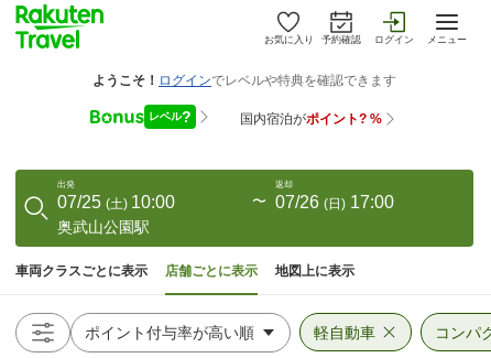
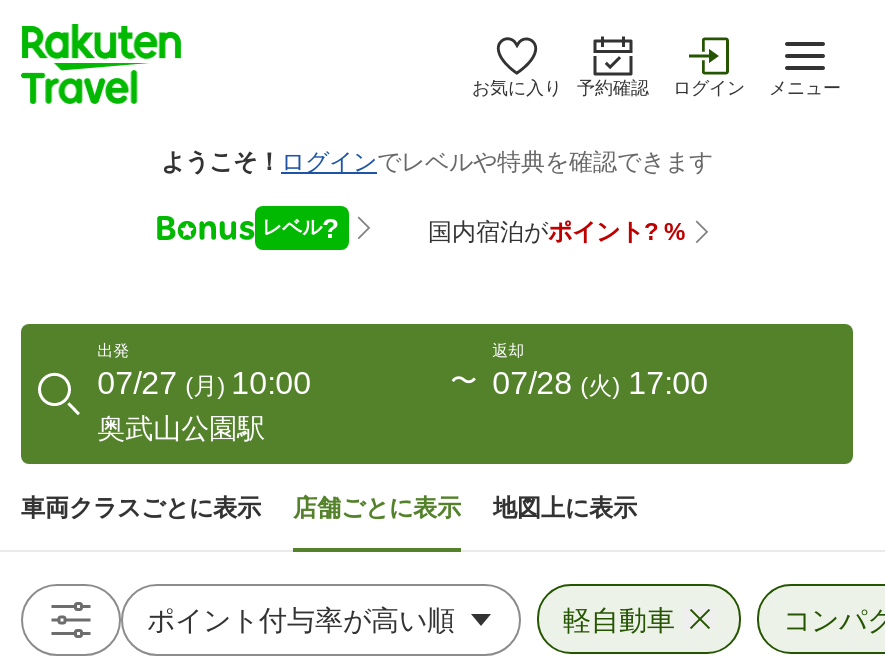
- 07/25 (土) 10:00
+ 07/27 (月) 10:00

- 07/26 (日) 17:00
+ 07/28 (火) 17:00
